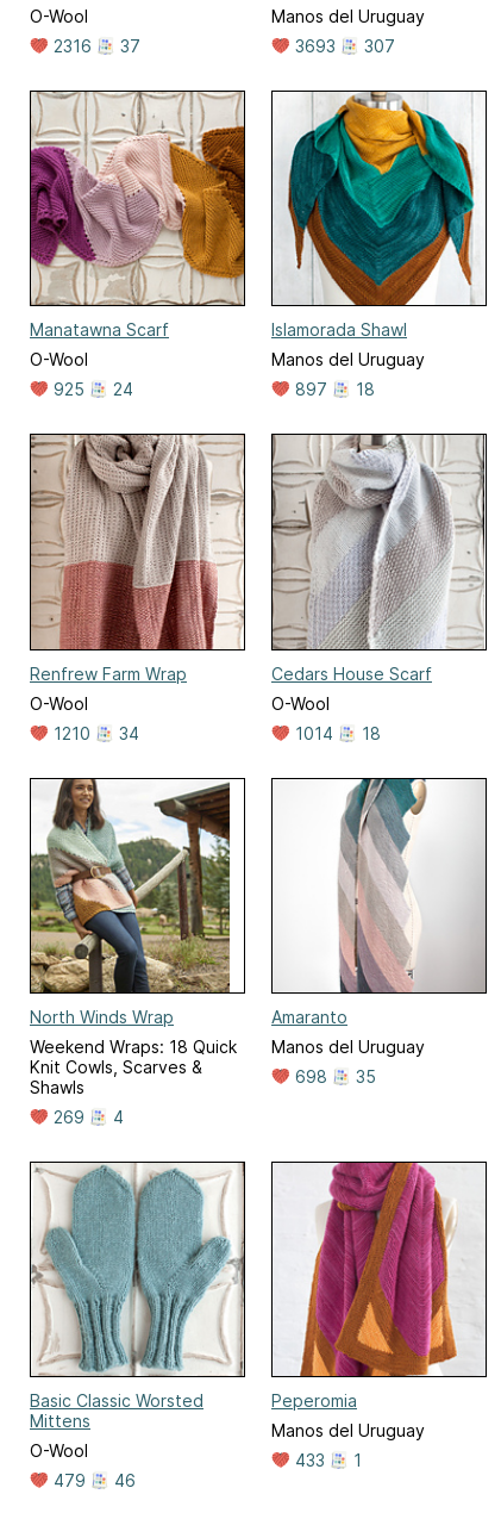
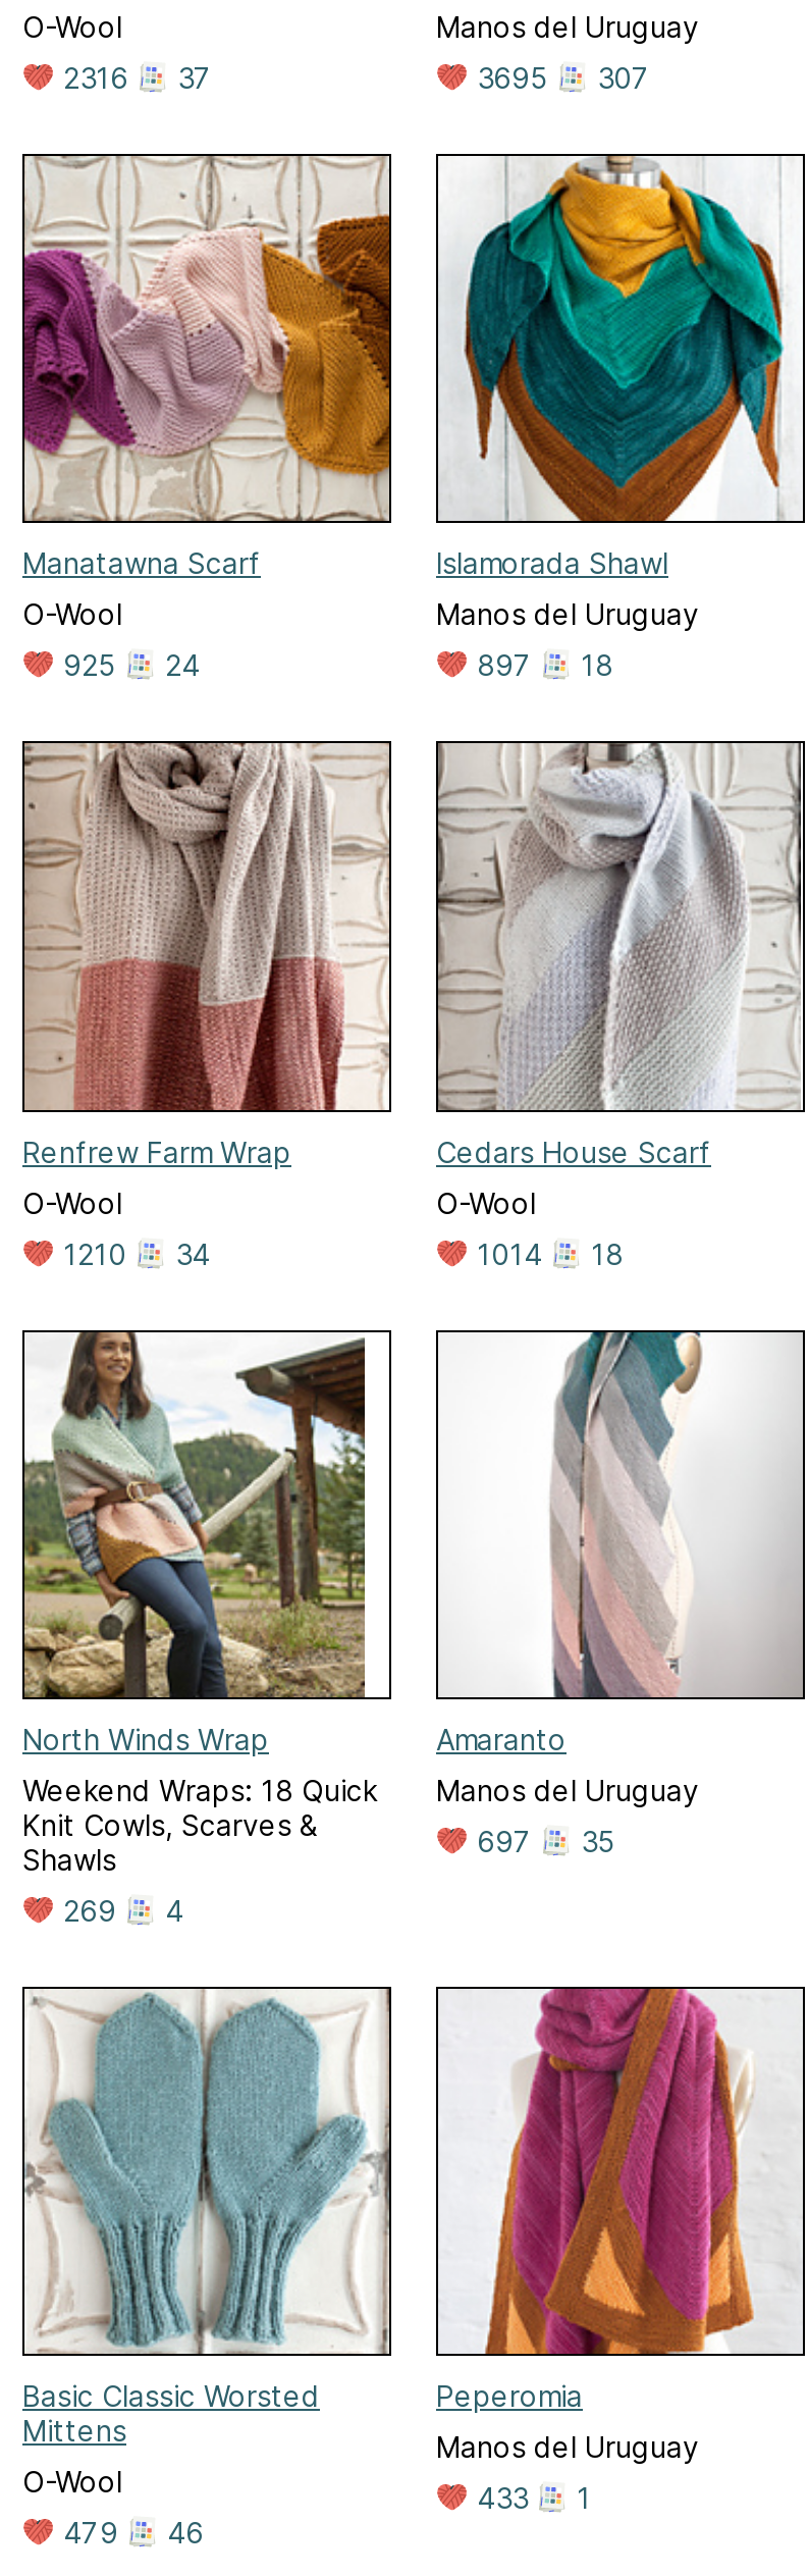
- 3693 307
+ 3695 307

- 698 35
+ 697 35
